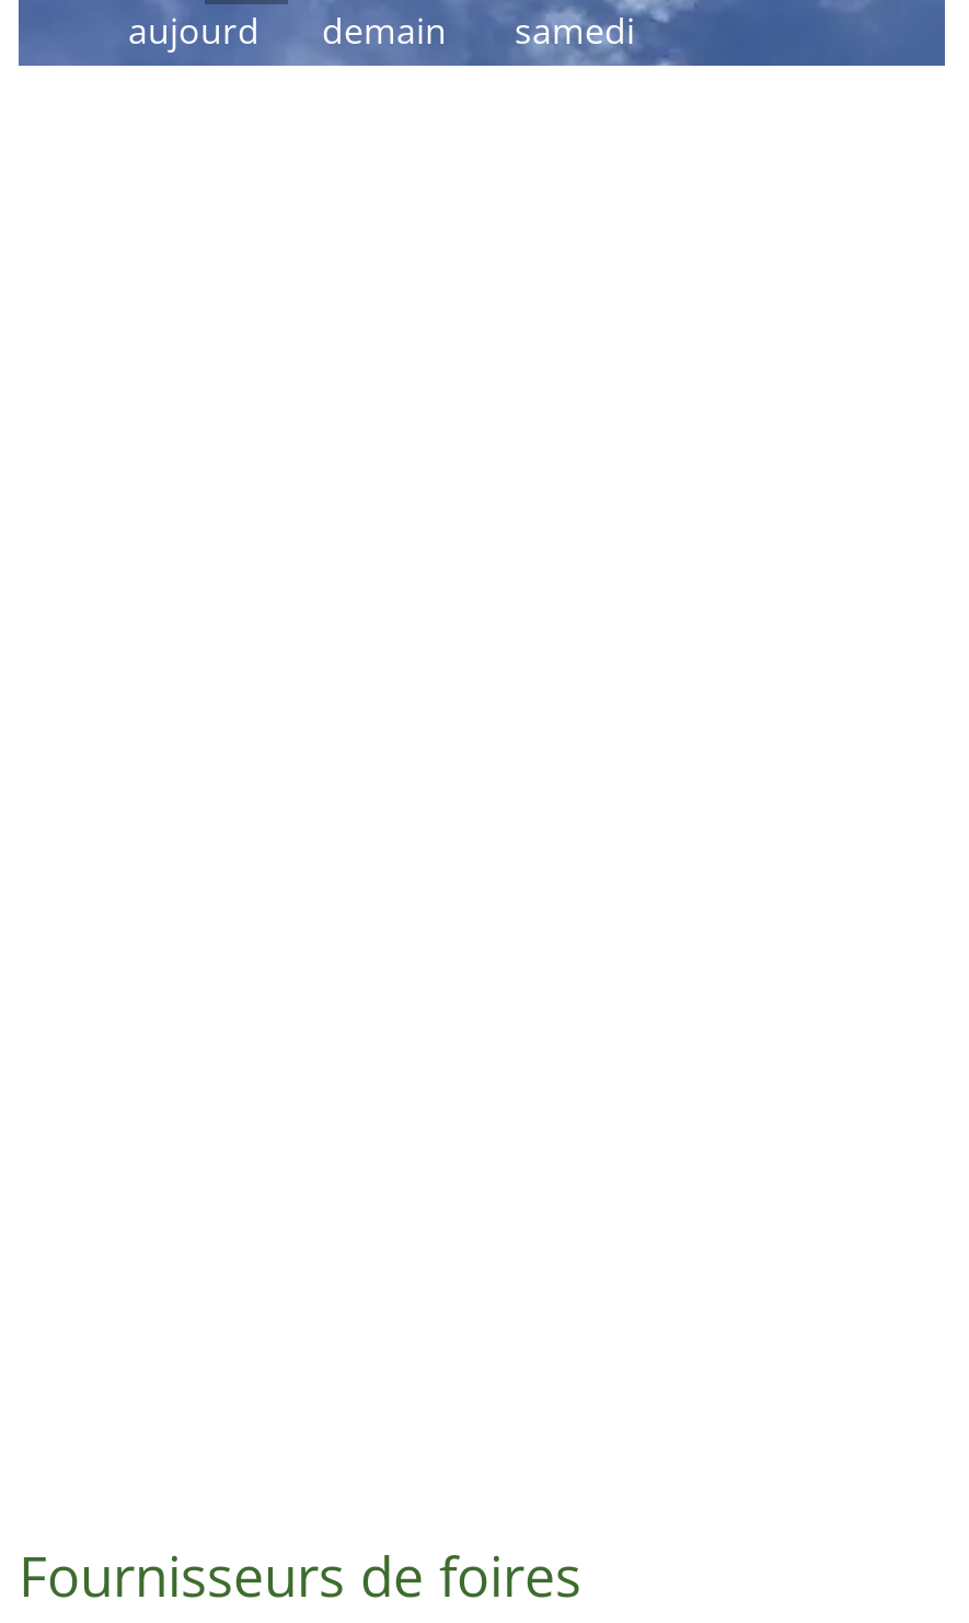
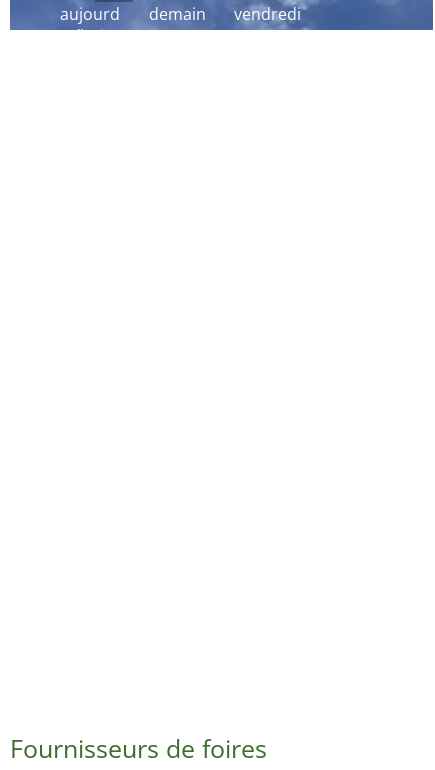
- samedi
+ vendredi
